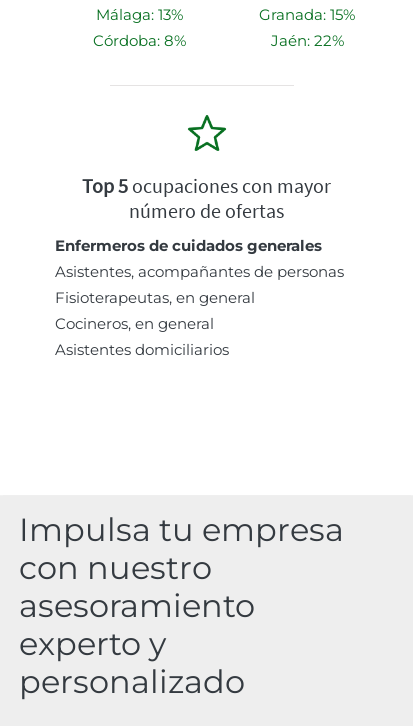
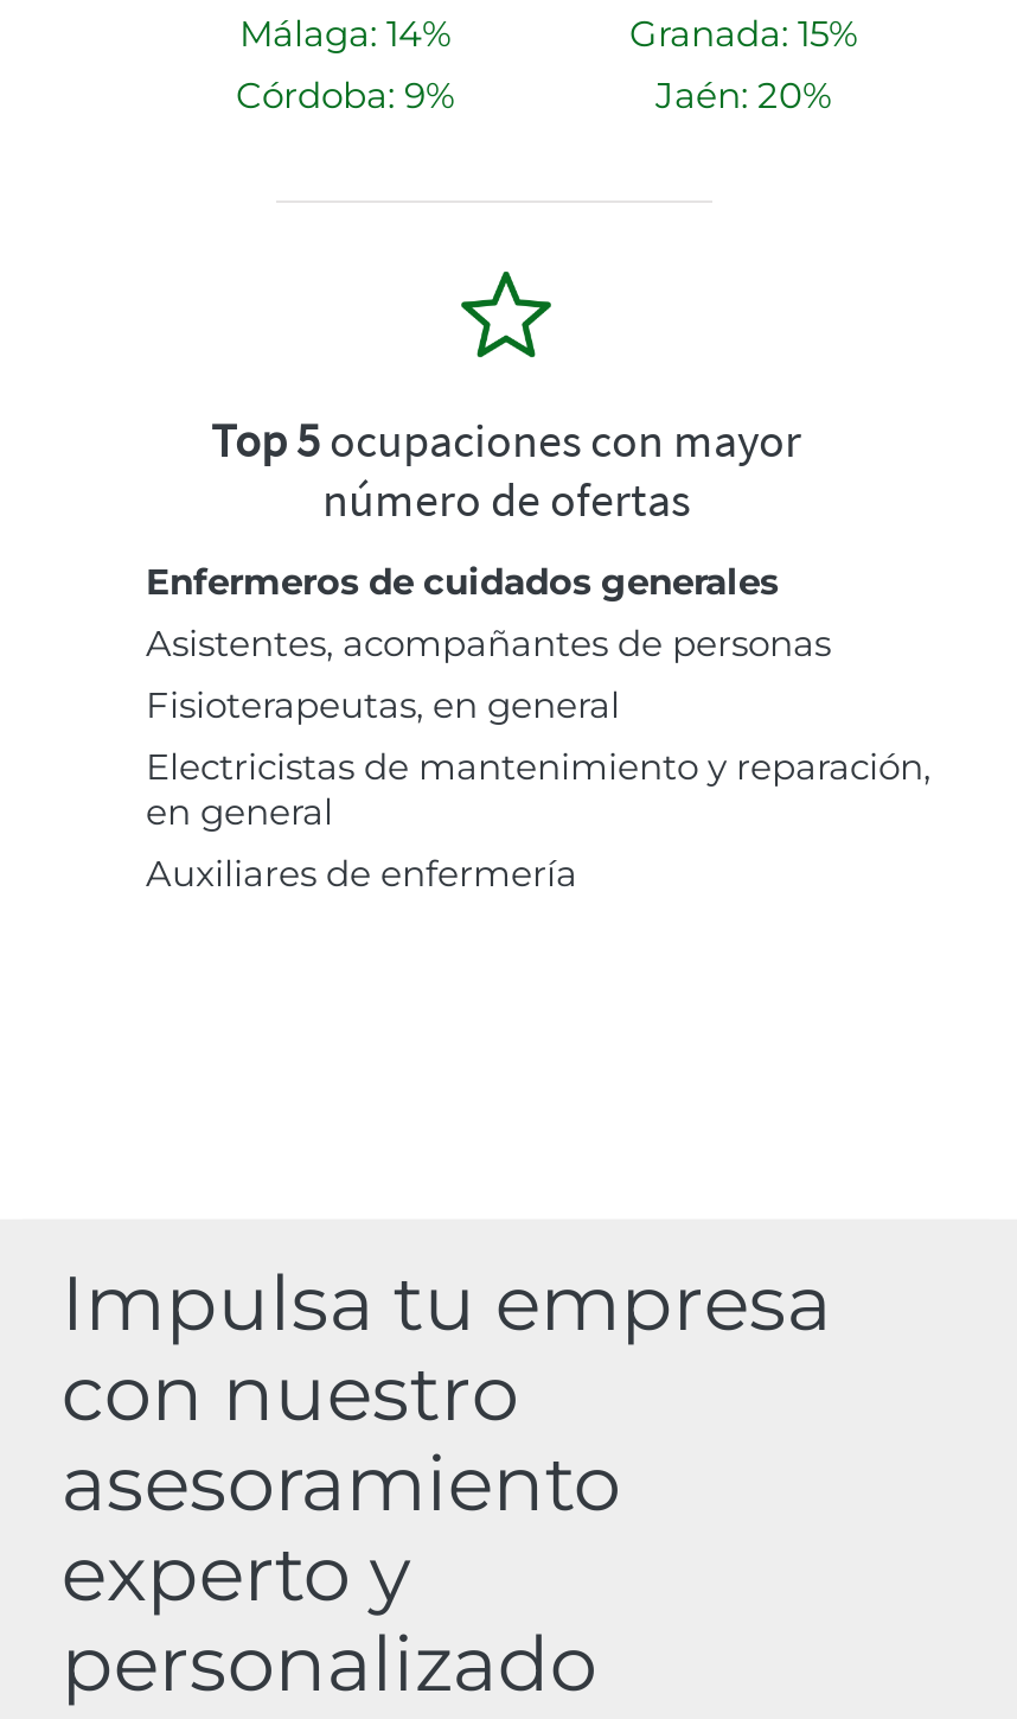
- Málaga: 13%
+ Málaga: 14%

- Córdoba: 8%
+ Córdoba: 9%

- Jaén: 22%
+ Jaén: 20%

- Cocineros, en general
- Asistentes domiciliarios
+ Electricistas de mantenimiento y reparación,
+ en general
+ Auxiliares de enfermería
